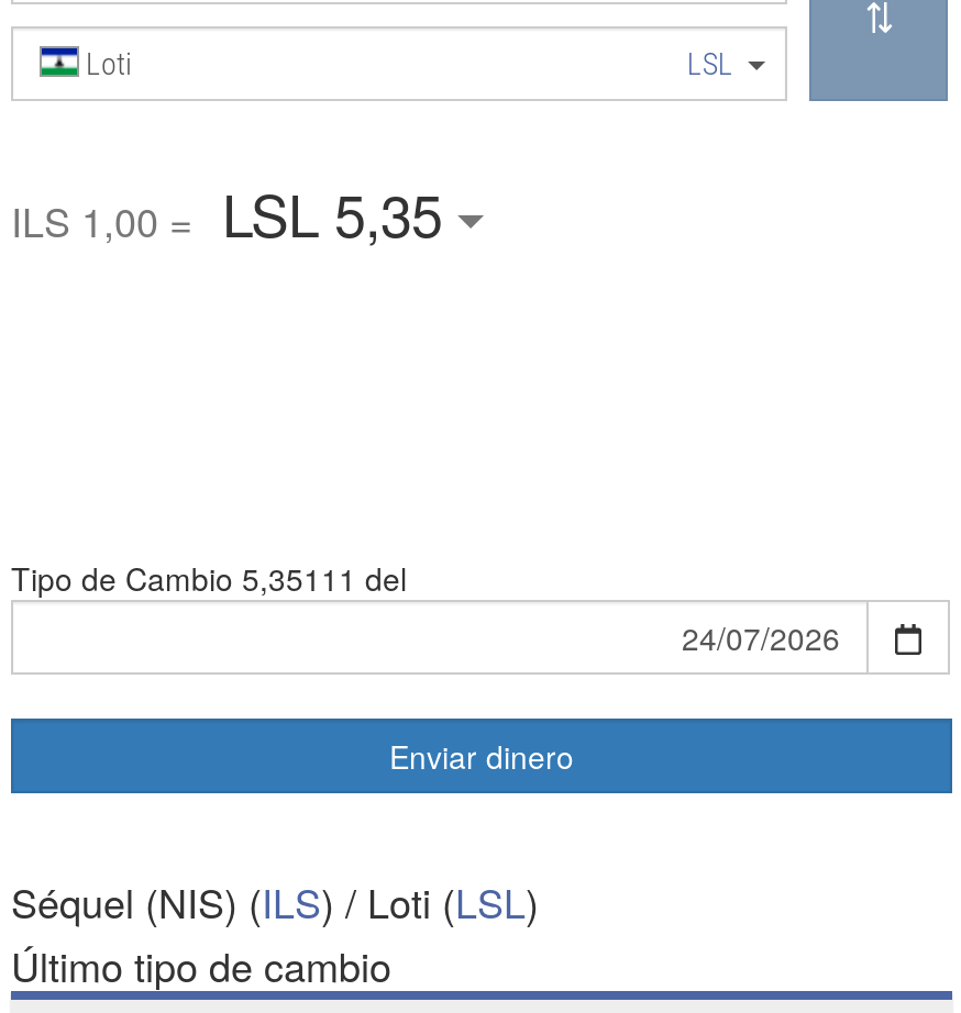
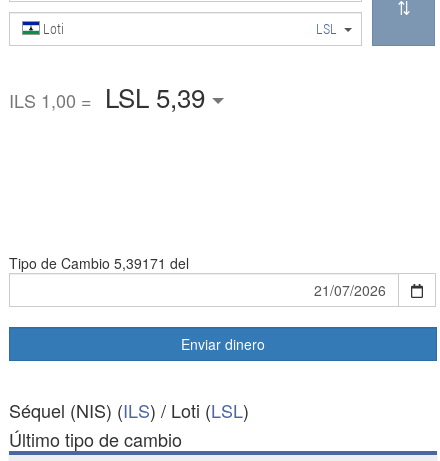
- ILS 1,00 = LSL 5,35
+ ILS 1,00 = LSL 5,39

- Tipo de Cambio 5,35111 del
+ Tipo de Cambio 5,39171 del
